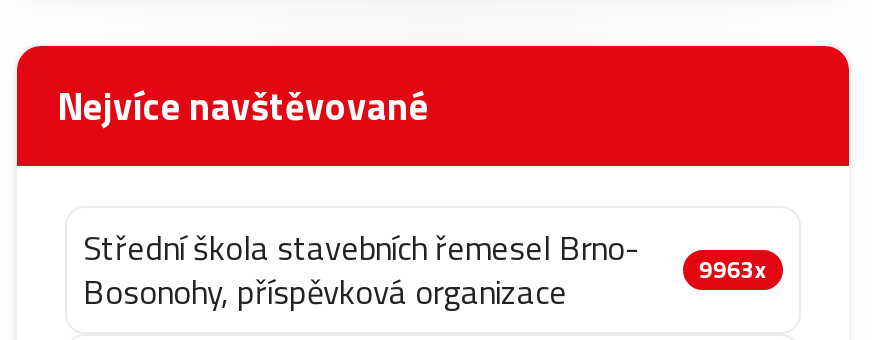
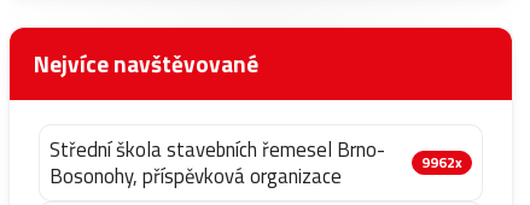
- Střední škola stavebních řemesel Brno- 9963x
+ Střední škola stavebních řemesel Brno- 9962x
